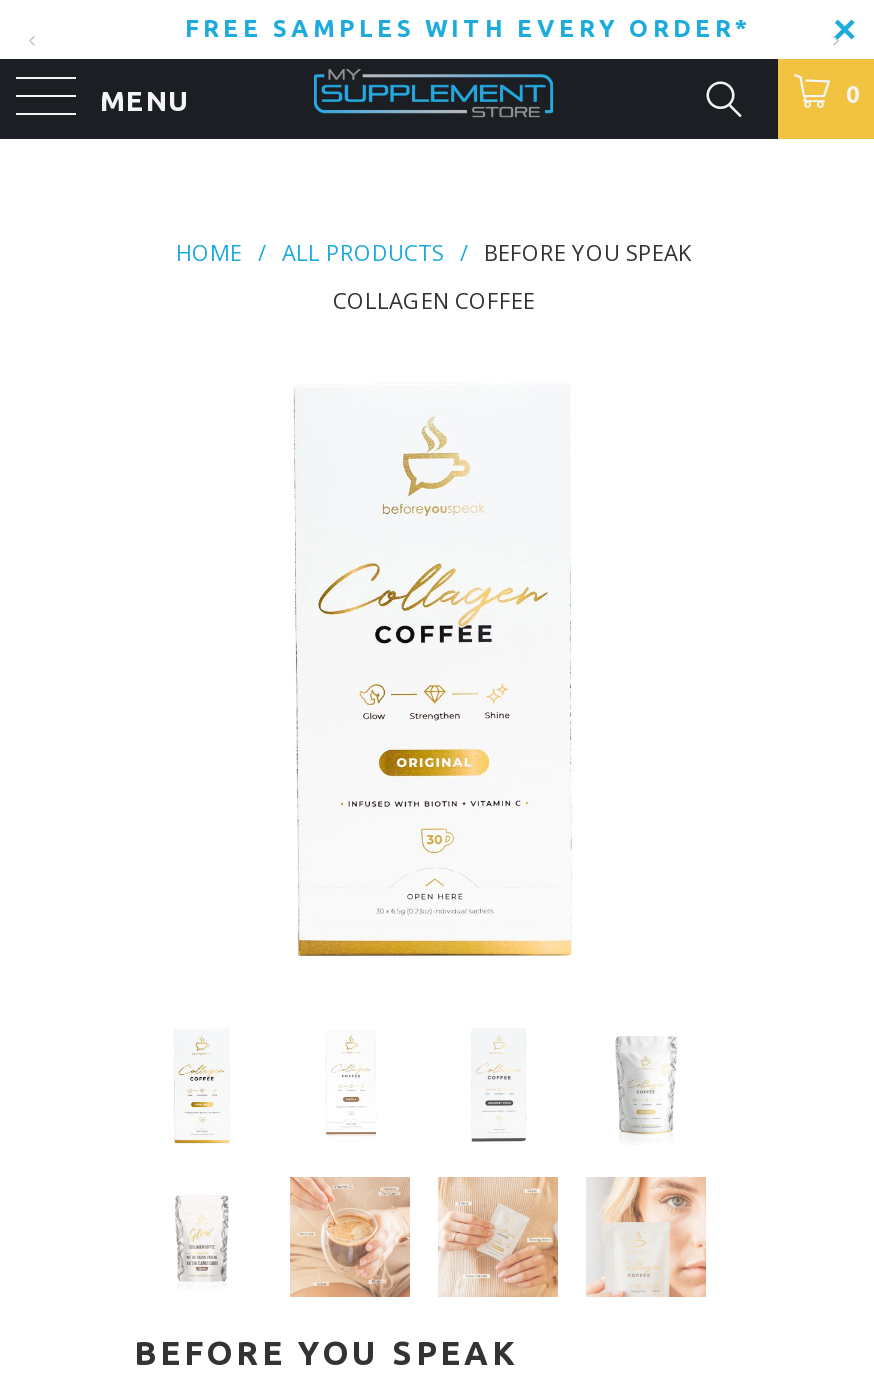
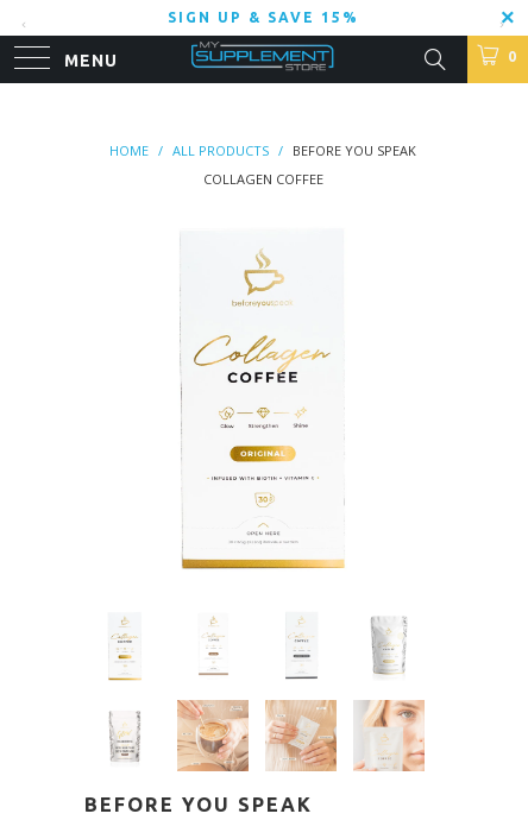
- FREE SAMPLES WITH EVERY ORDER*
+ SIGN UP & SAVE 15%
